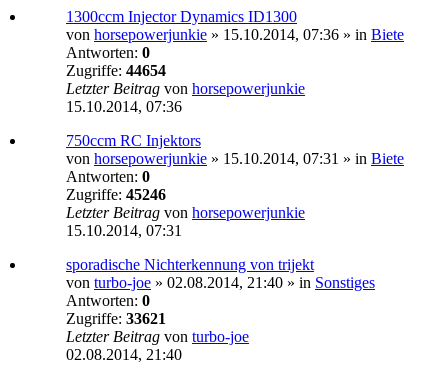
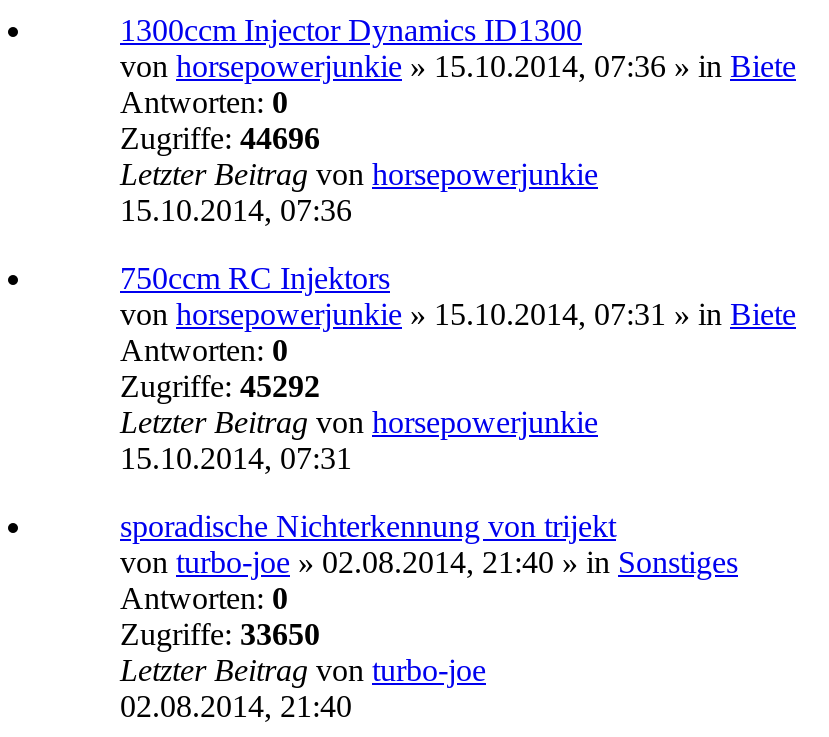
- Zugriffe: 44654
+ Zugriffe: 44696

- Zugriffe: 45246
+ Zugriffe: 45292

- Zugriffe: 33621
+ Zugriffe: 33650
